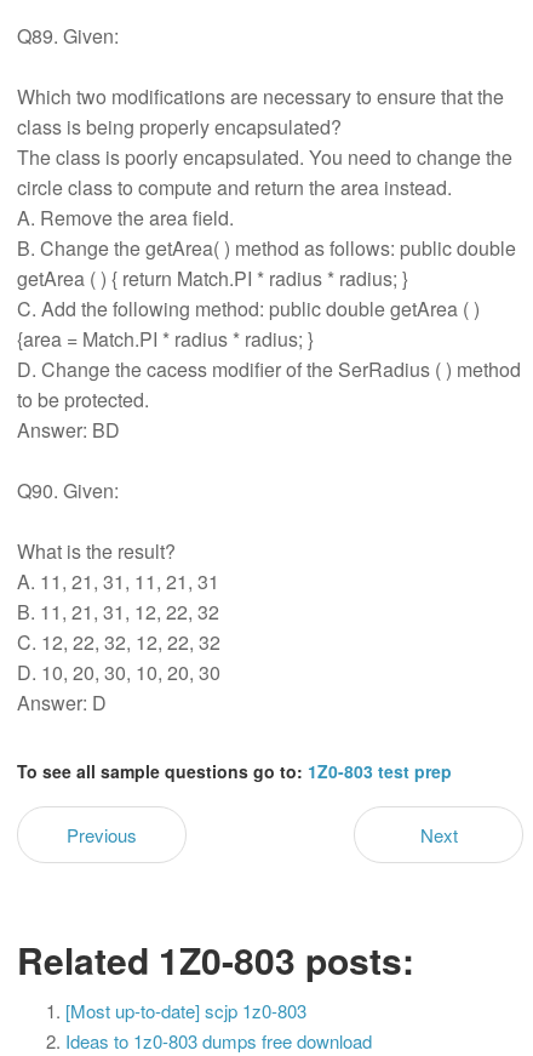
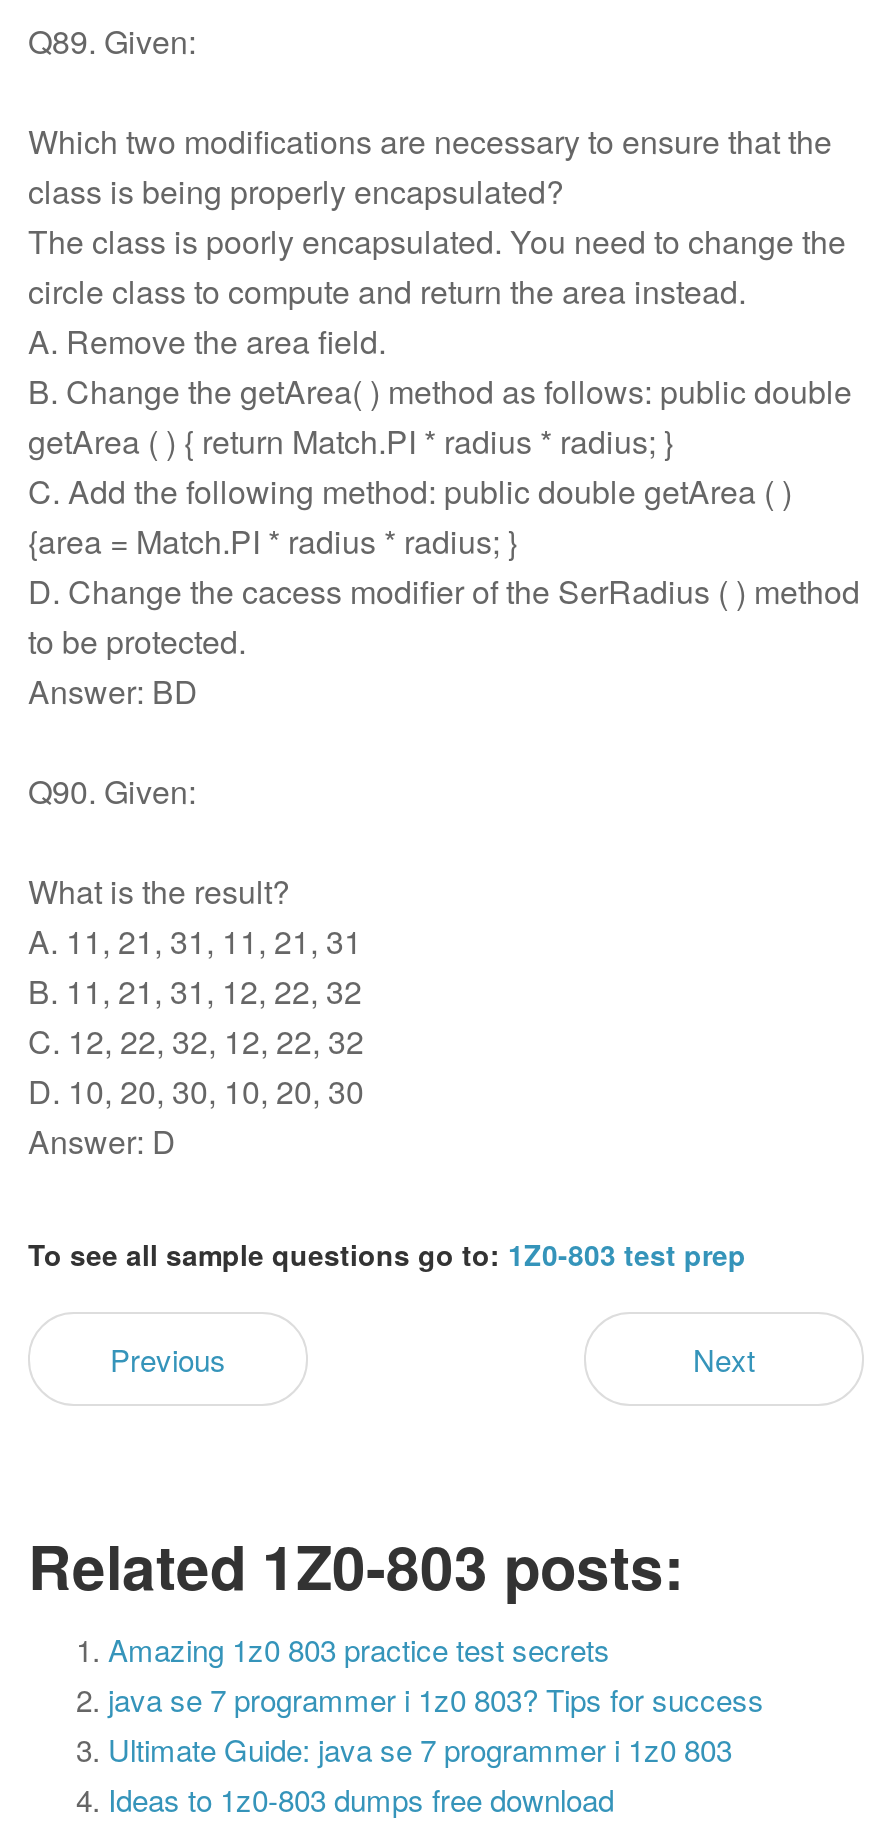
- [Most up-to-date] scjp 1z0-803
+ Amazing 1z0 803 practice test secrets
+ java se 7 programmer i 1z0 803? Tips for success
+ Ultimate Guide: java se 7 programmer i 1z0 803
